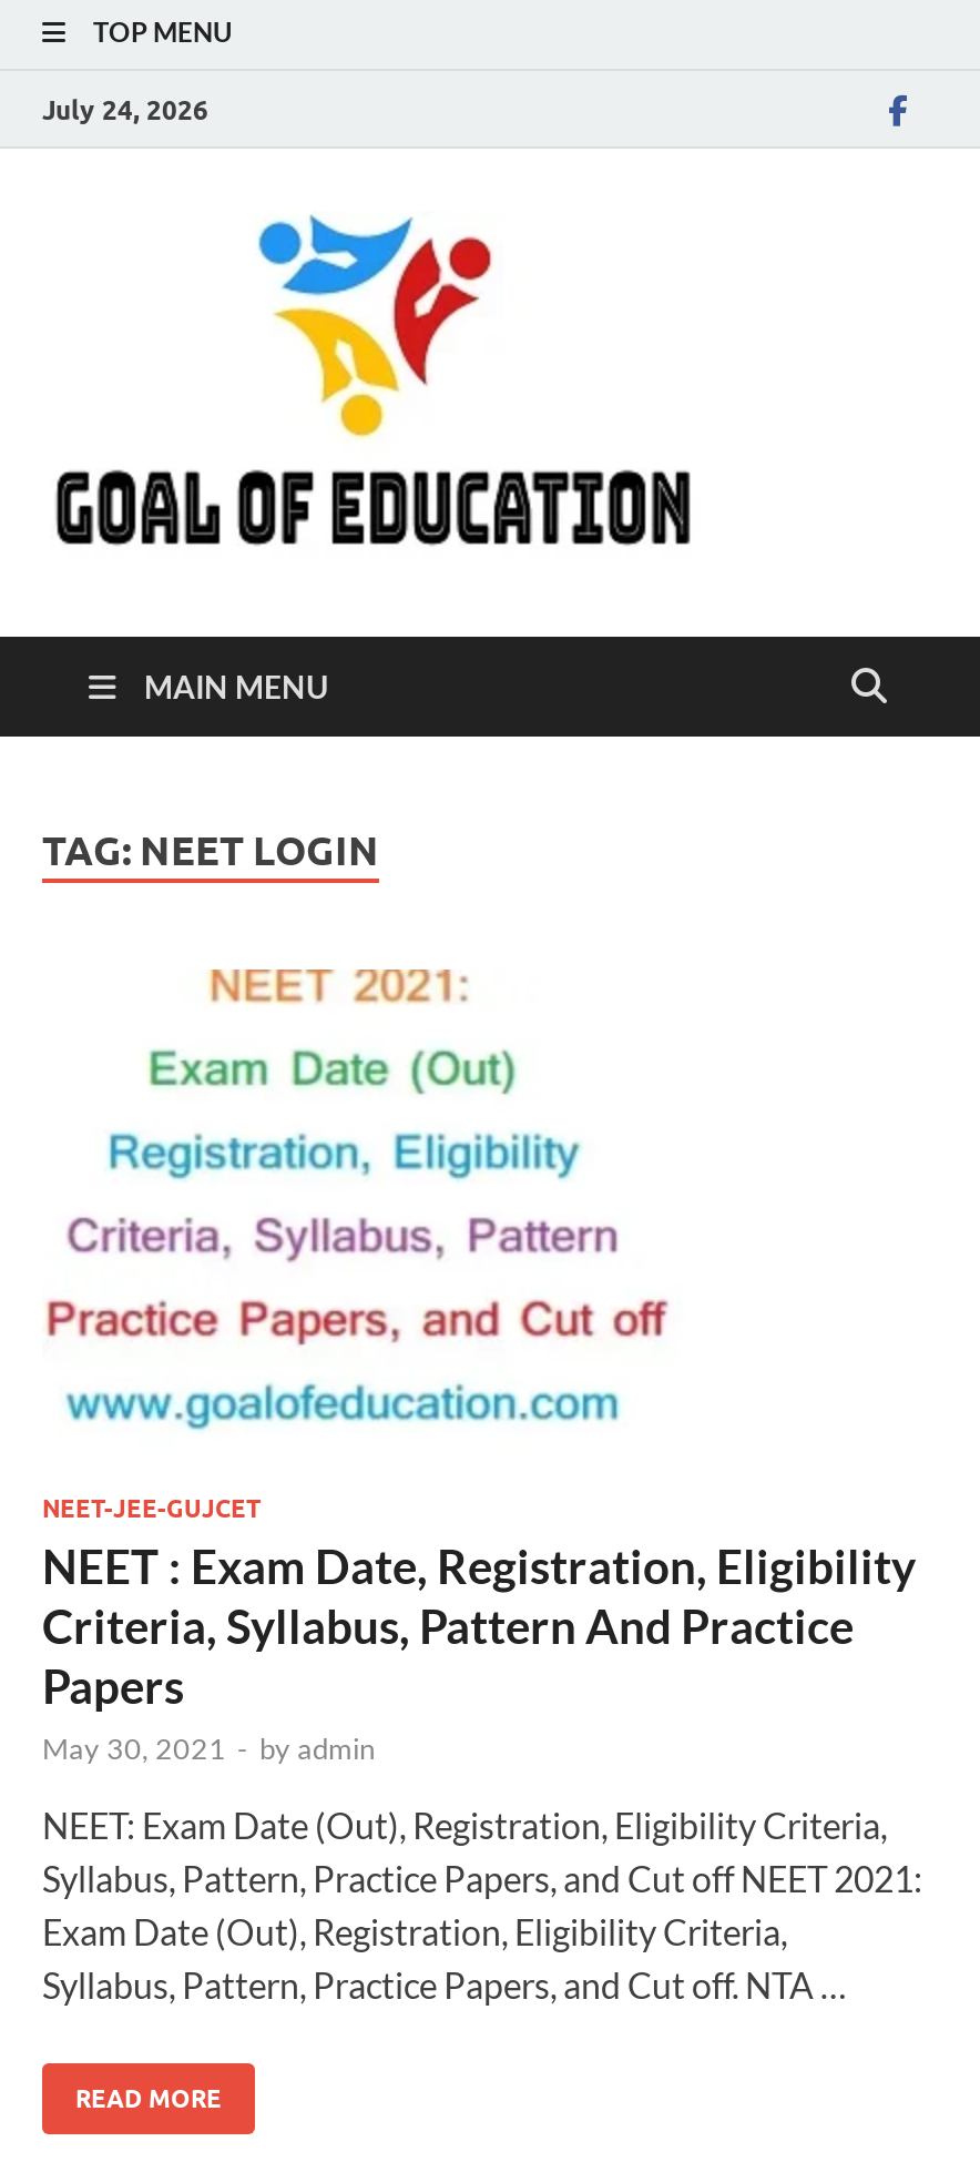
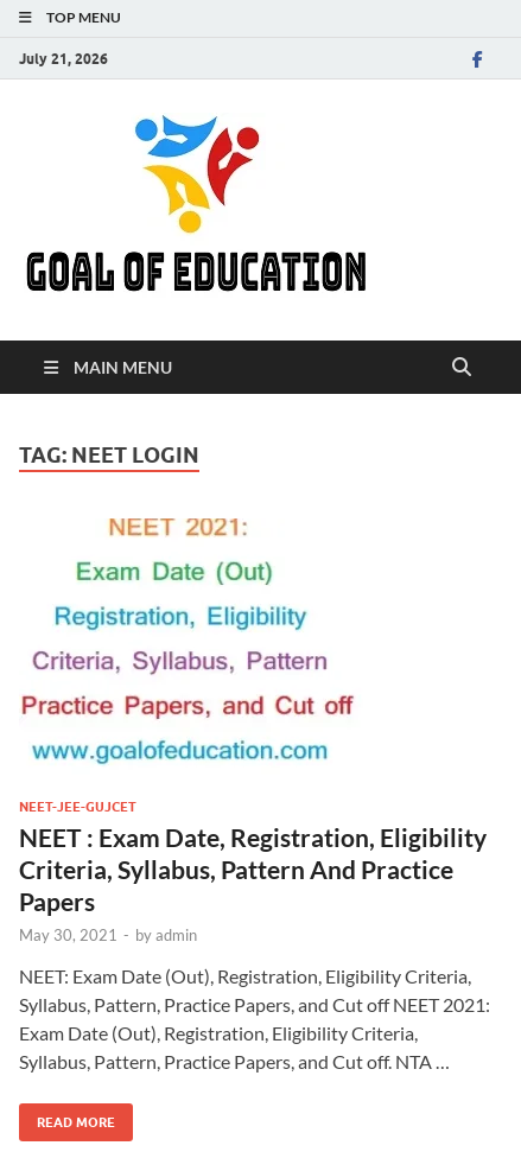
- July 24, 2026
+ July 21, 2026
